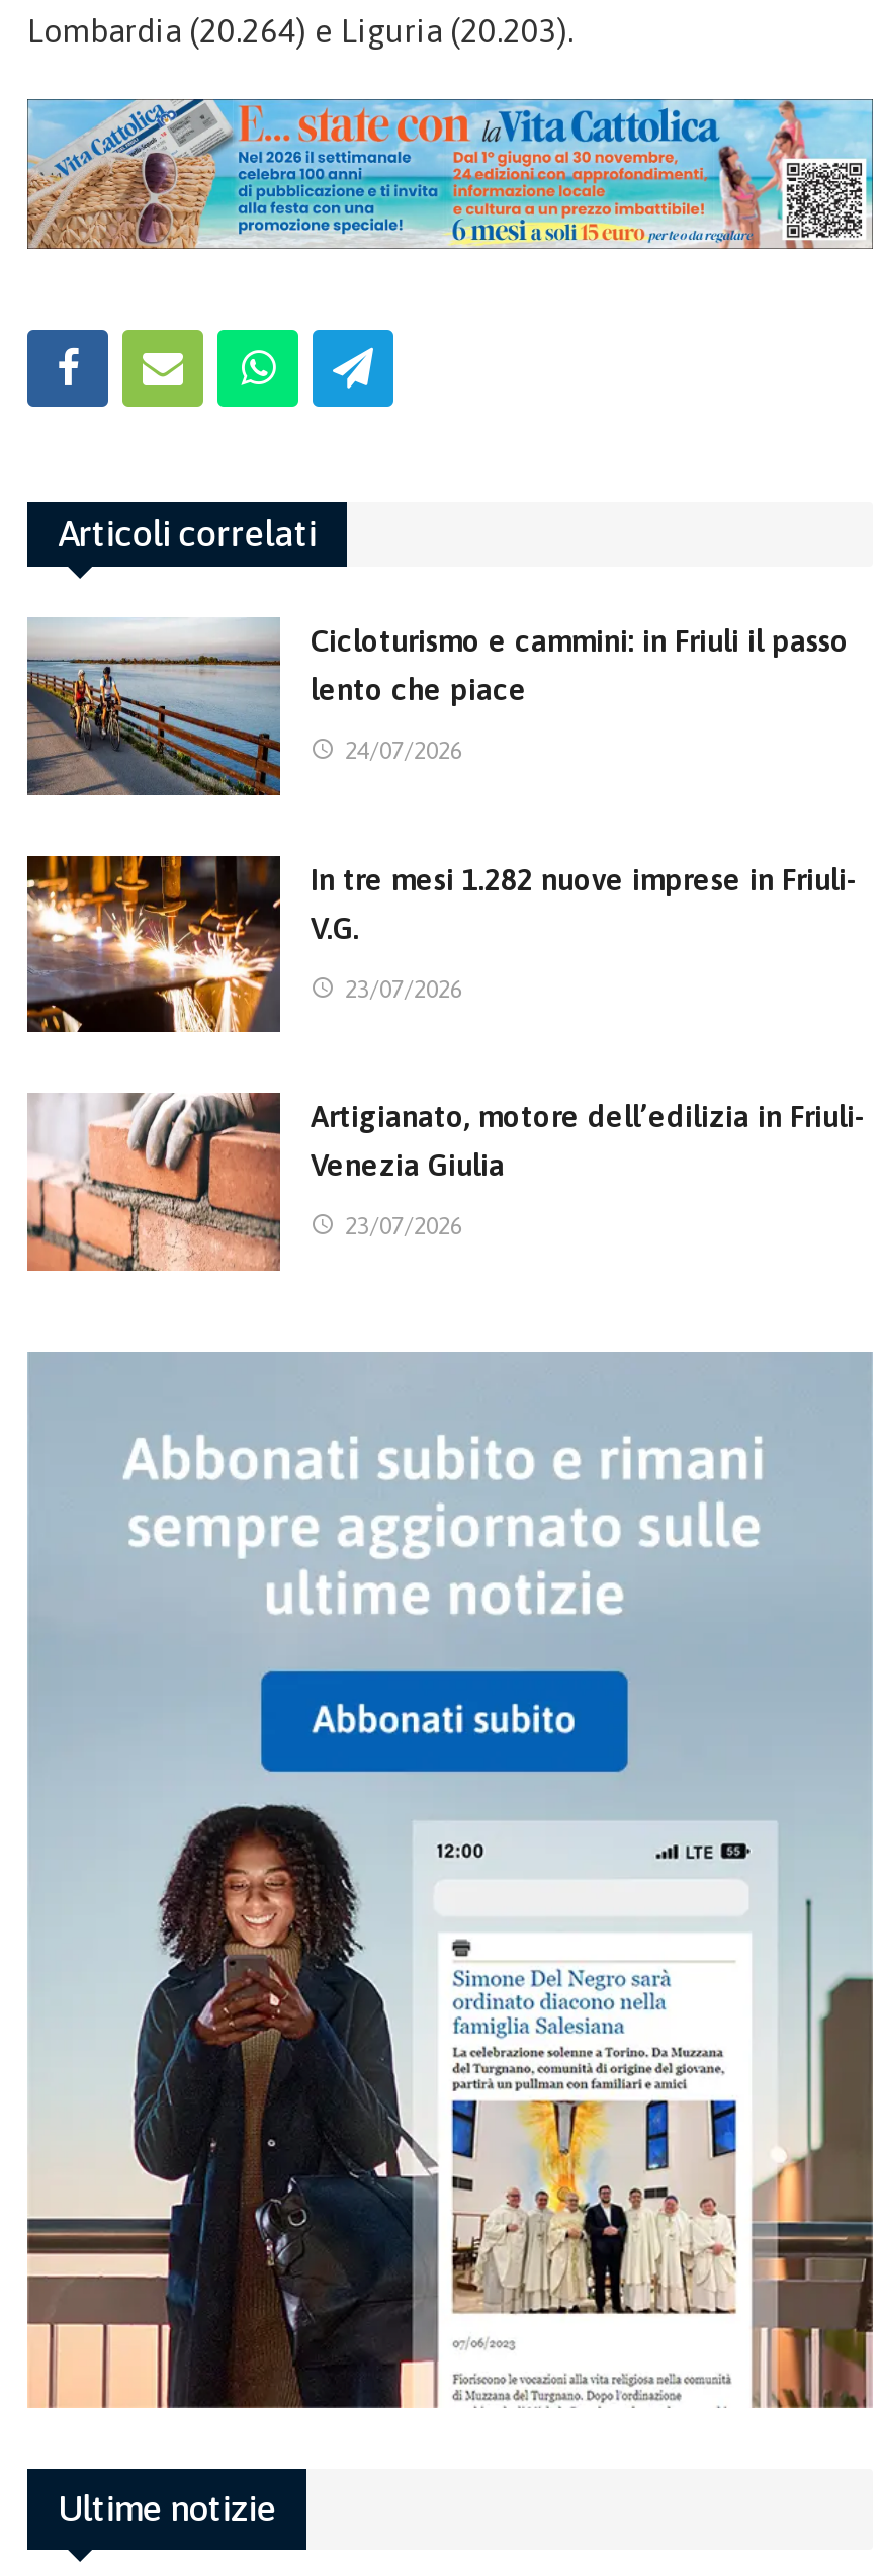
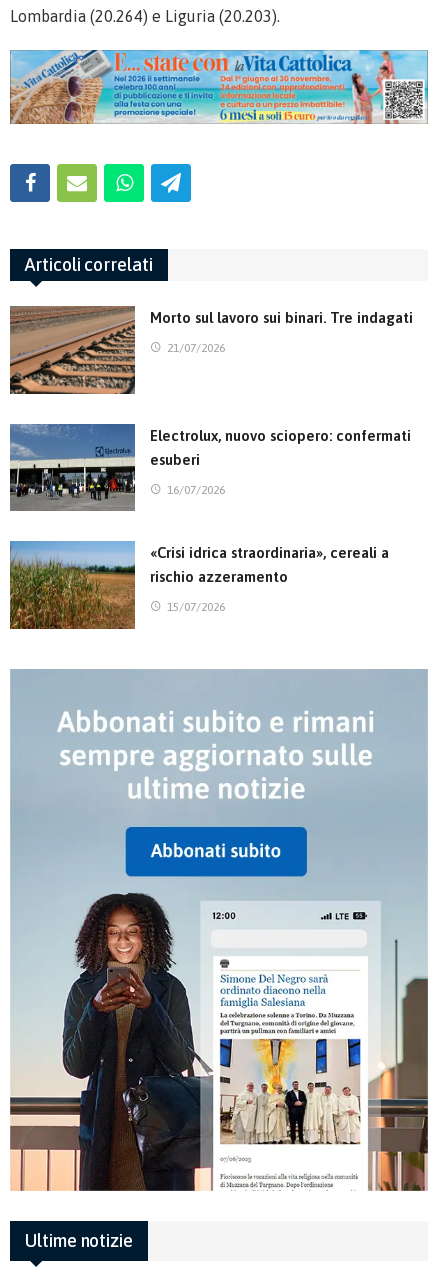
- [image]
- Cicloturismo e cammini: in Friuli il passo
- lento che piace
+ [image]
+ Morto sul lavoro sui binari. Tre indagati

- 24/07/2026
+ 21/07/2026

- [image]
- In tre mesi 1.282 nuove imprese in Friuli-
- V.G.
+ [image]
+ Electrolux, nuovo sciopero: confermati
+ esuberi

- 23/07/2026
+ 16/07/2026

- [image]
- Artigianato, motore dell’edilizia in Friuli-
- Venezia Giulia
+ [image]
+ «Crisi idrica straordinaria», cereali a
+ rischio azzeramento

- 23/07/2026
+ 15/07/2026
